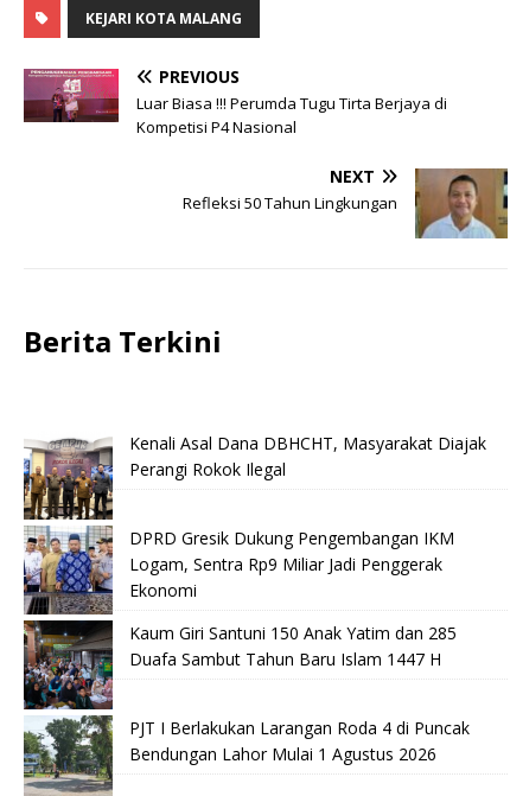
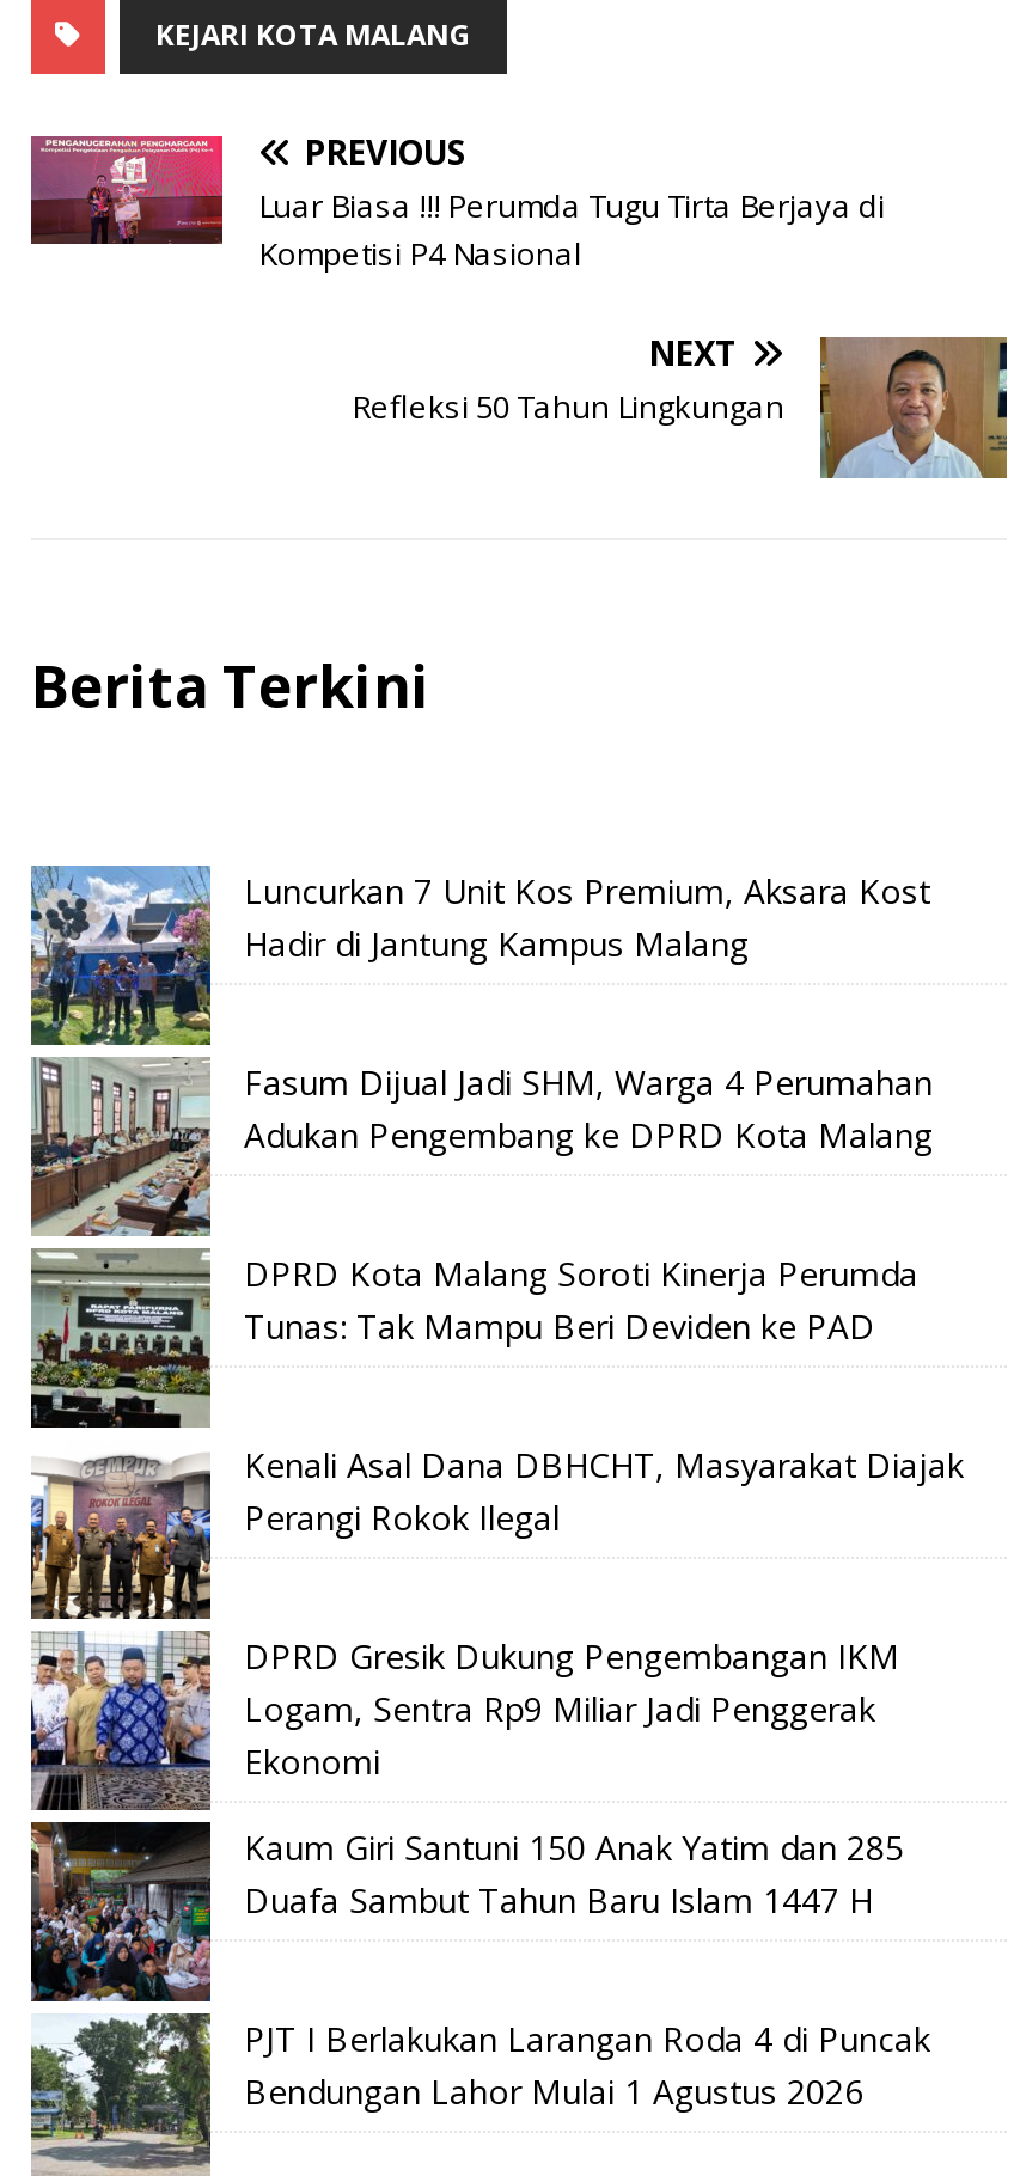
+ [image]
+ Luncurkan 7 Unit Kos Premium, Aksara Kost
+ Hadir di Jantung Kampus Malang
+ Fasum Dijual Jadi SHM, Warga 4 Perumahan
+ Adukan Pengembang ke DPRD Kota Malang
+ DPRD Kota Malang Soroti Kinerja Perumda
+ Tunas: Tak Mampu Beri Deviden ke PAD
